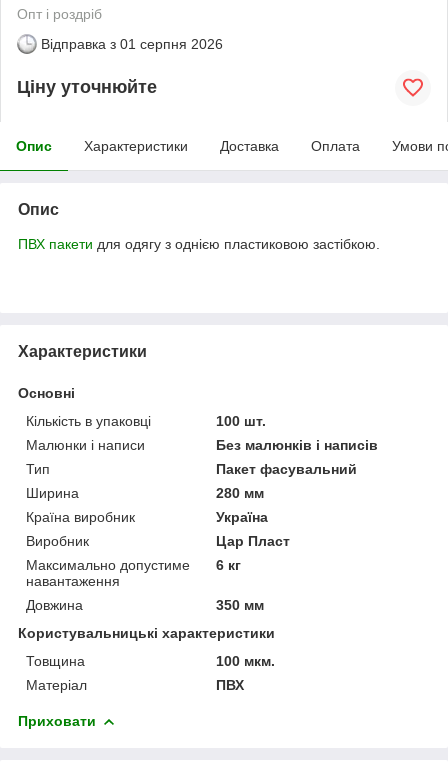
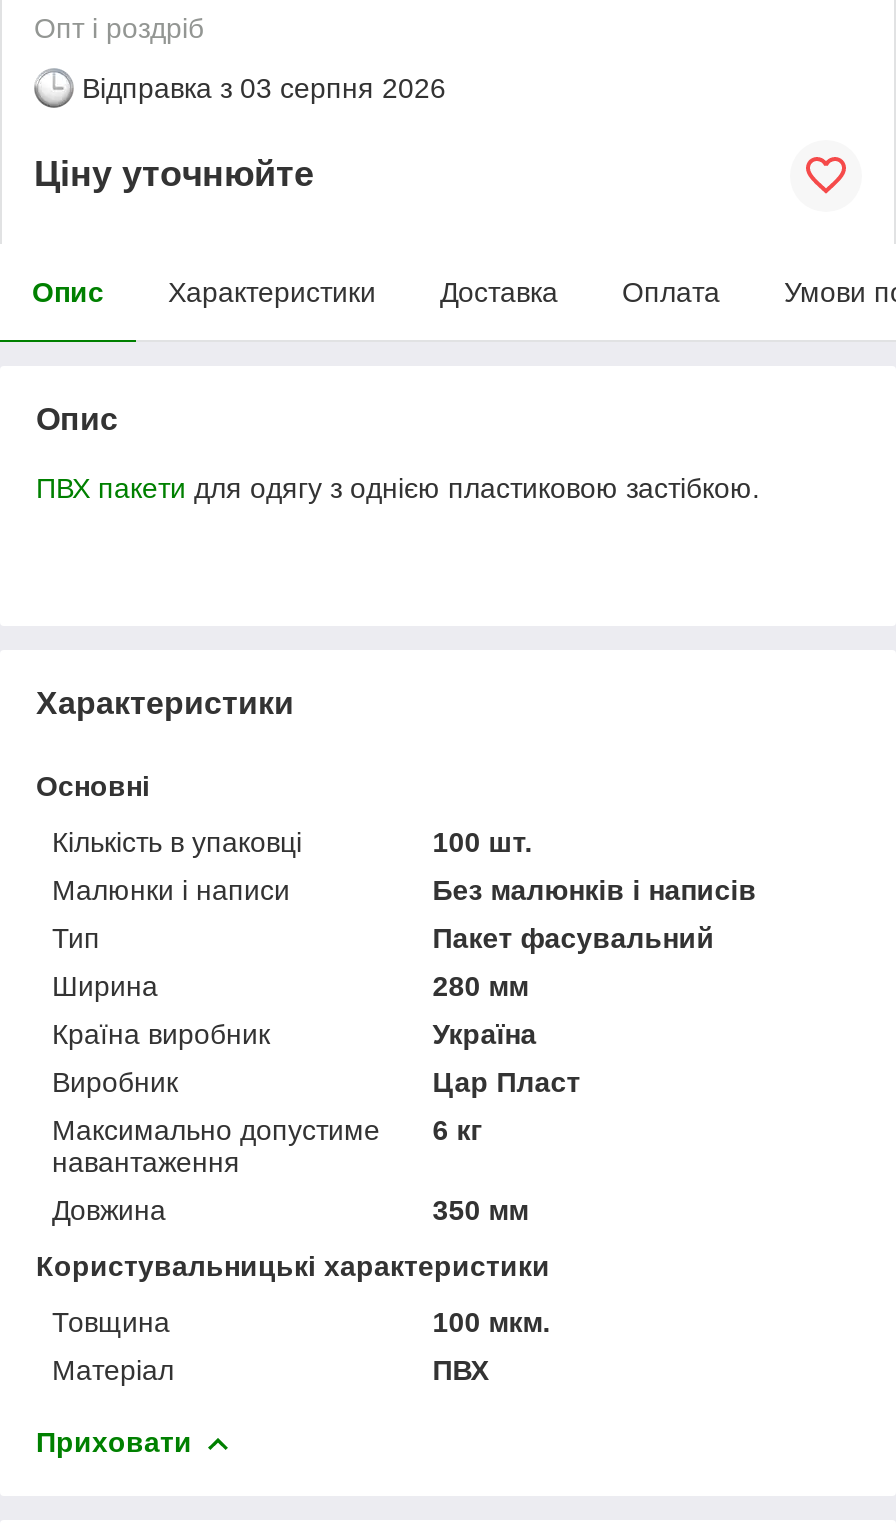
- Відправка з 01 серпня 2026
+ Відправка з 03 серпня 2026
